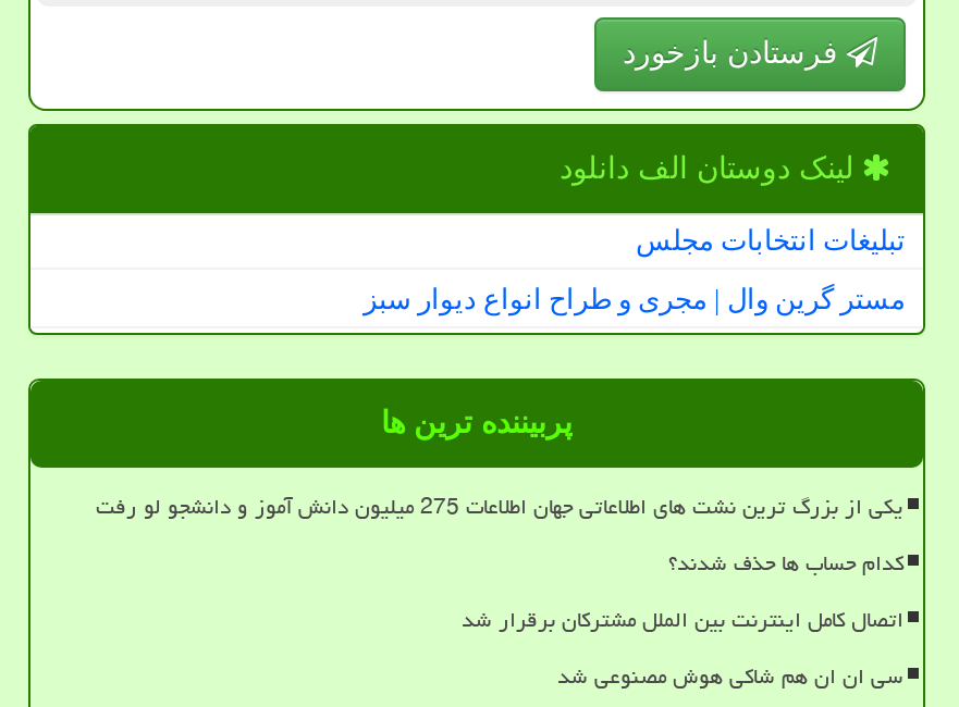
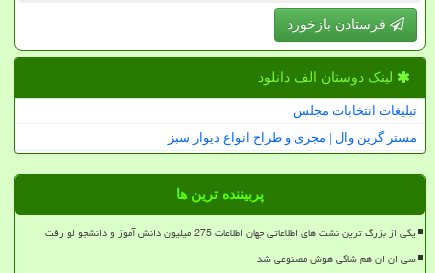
- کدام حساب ها حذف شدند؟
- اتصال کامل اینترنت بین الملل مشترکان برقرار شد
